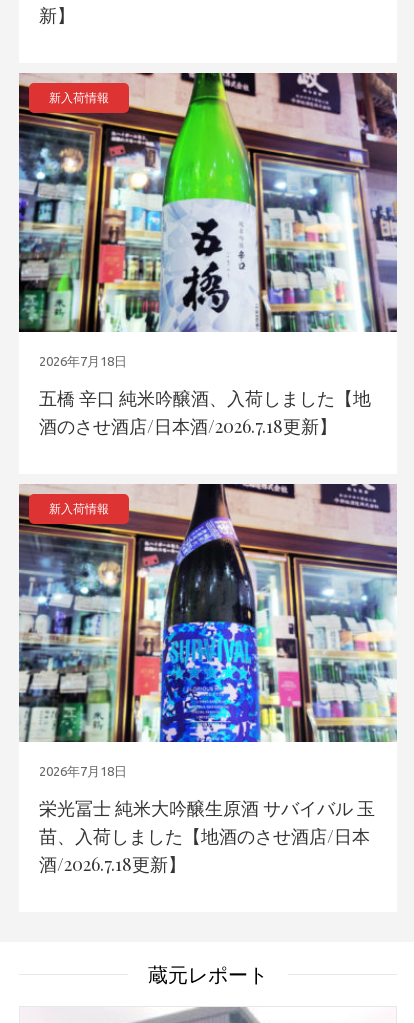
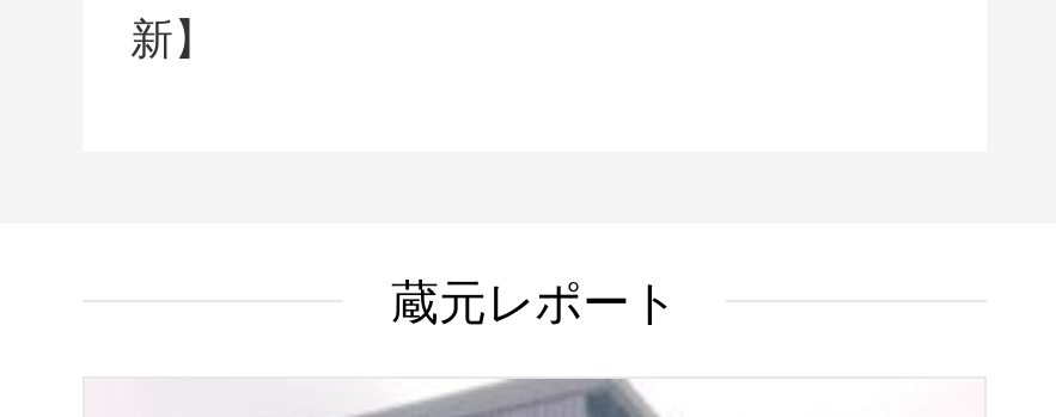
- [image]
- 新入荷情報

- 2026年7月18日
- 五橋 辛口 純米吟醸酒、入荷しました【地
- 酒のさせ酒店/日本酒/2026.7.18更新】

- [image]
- 新入荷情報

- 2026年7月18日
- 栄光冨士 純米大吟醸生原酒 サバイバル 玉
- 苗、入荷しました【地酒のさせ酒店/日本
- 酒/2026.7.18更新】
